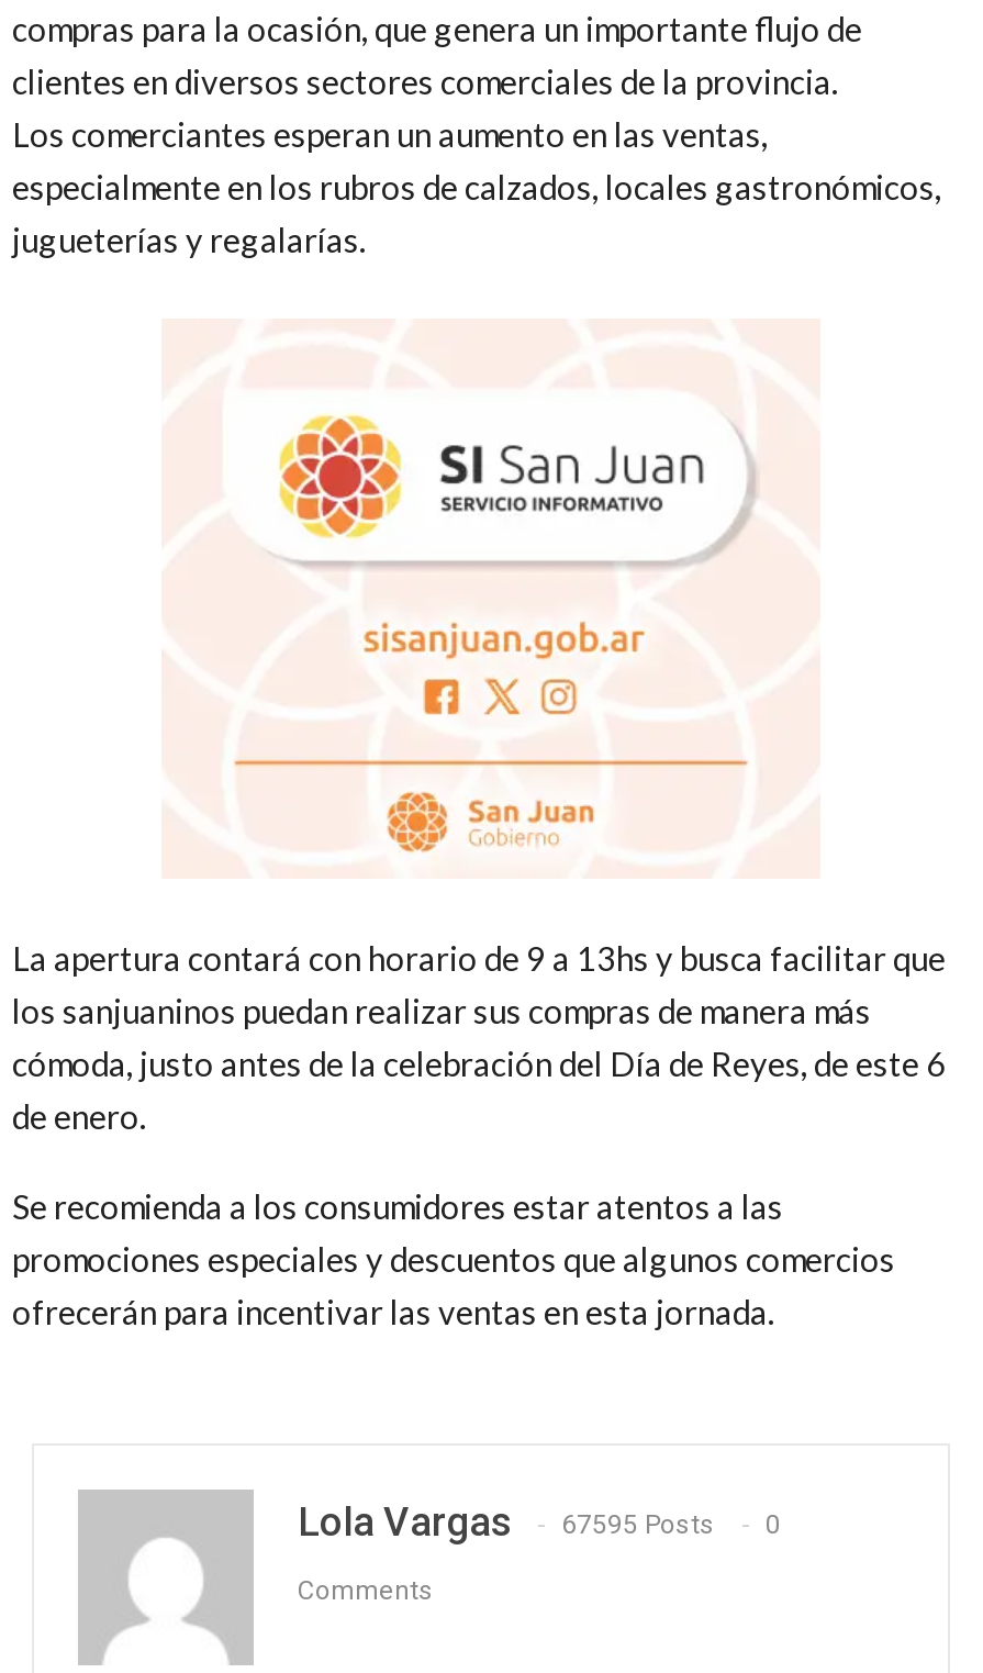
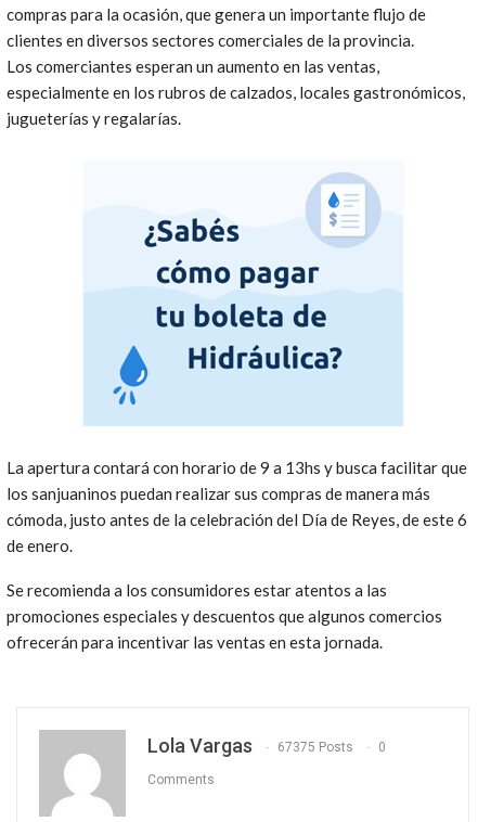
- [image]
+ [image]

- Lola Vargas 67595 Posts 0
+ Lola Vargas 67375 Posts 0
